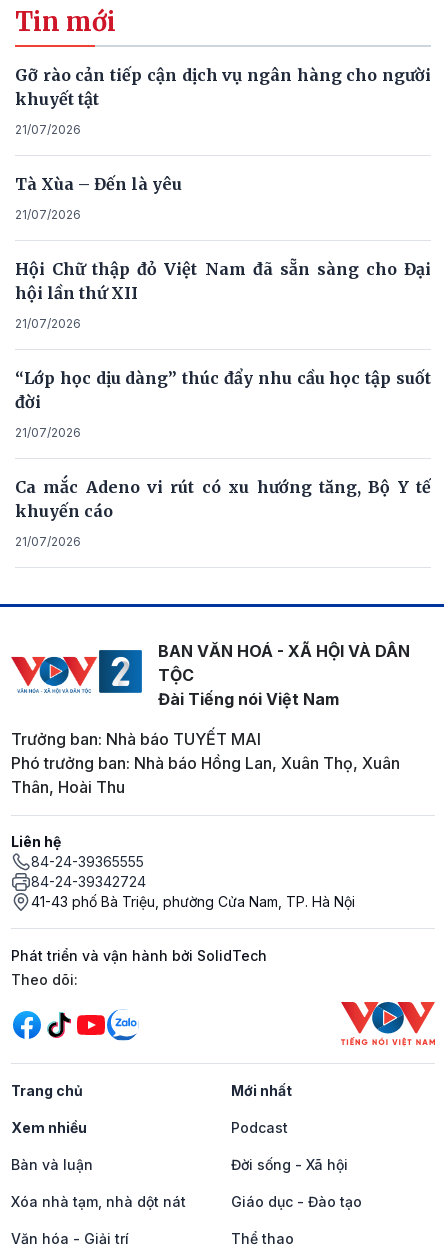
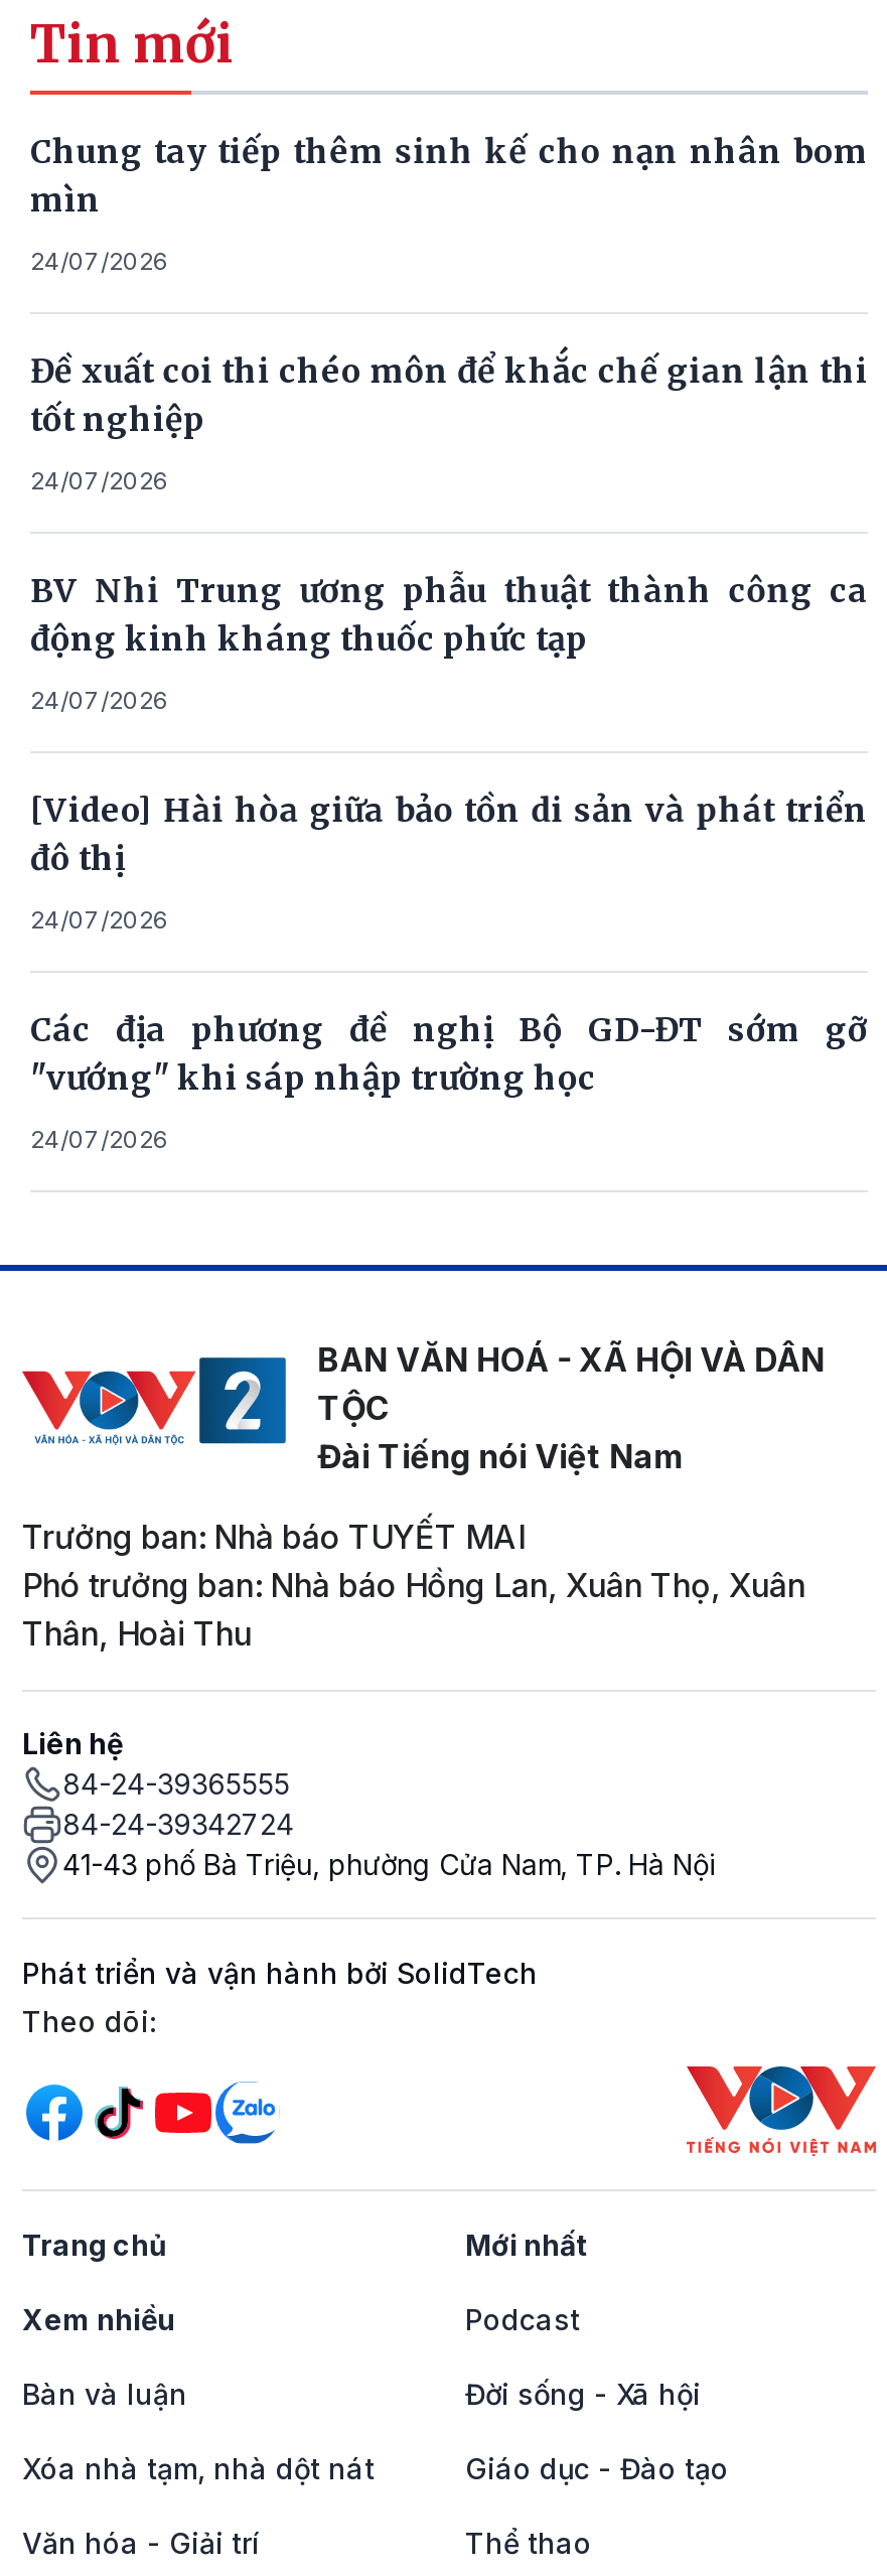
- Gỡ rào cản tiếp cận dịch vụ ngân hàng cho người
- khuyết tật
+ Chung tay tiếp thêm sinh kế cho nạn nhân bom
+ mìn

- 21/07/2026
+ 24/07/2026

- Tà Xùa – Đến là yêu
+ Đề xuất coi thi chéo môn để khắc chế gian lận thi
+ tốt nghiệp

- 21/07/2026
+ 24/07/2026

- Hội Chữ thập đỏ Việt Nam đã sẵn sàng cho Đại
- hội lần thứ XII
+ BV Nhi Trung ương phẫu thuật thành công ca
+ động kinh kháng thuốc phức tạp

- 21/07/2026
+ 24/07/2026

- “Lớp học dịu dàng” thúc đẩy nhu cầu học tập suốt
- đời
+ [Video] Hài hòa giữa bảo tồn di sản và phát triển
+ đô thị

- 21/07/2026
+ 24/07/2026

- Ca mắc Adeno vi rút có xu hướng tăng, Bộ Y tế
- khuyến cáo
+ Các địa phương đề nghị Bộ GD-ĐT sớm gỡ
+ "vướng" khi sáp nhập trường học

- 21/07/2026
+ 24/07/2026
